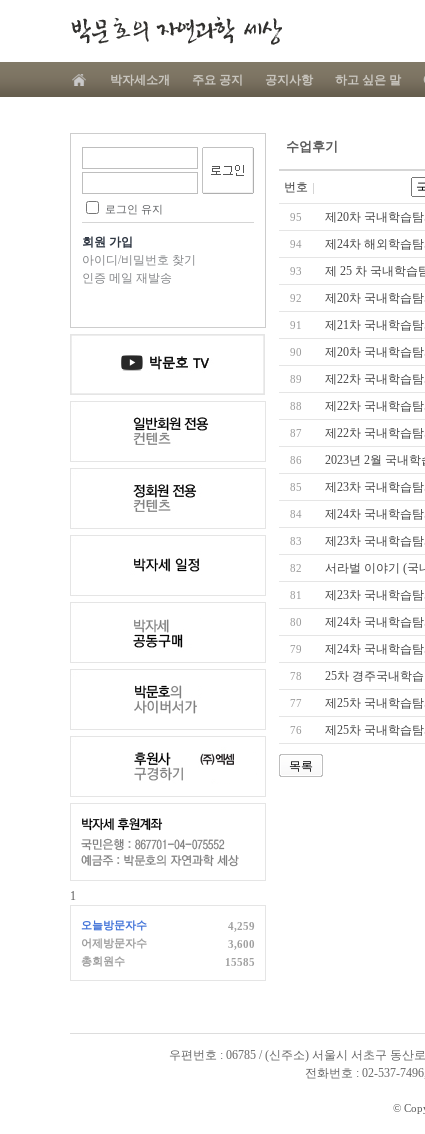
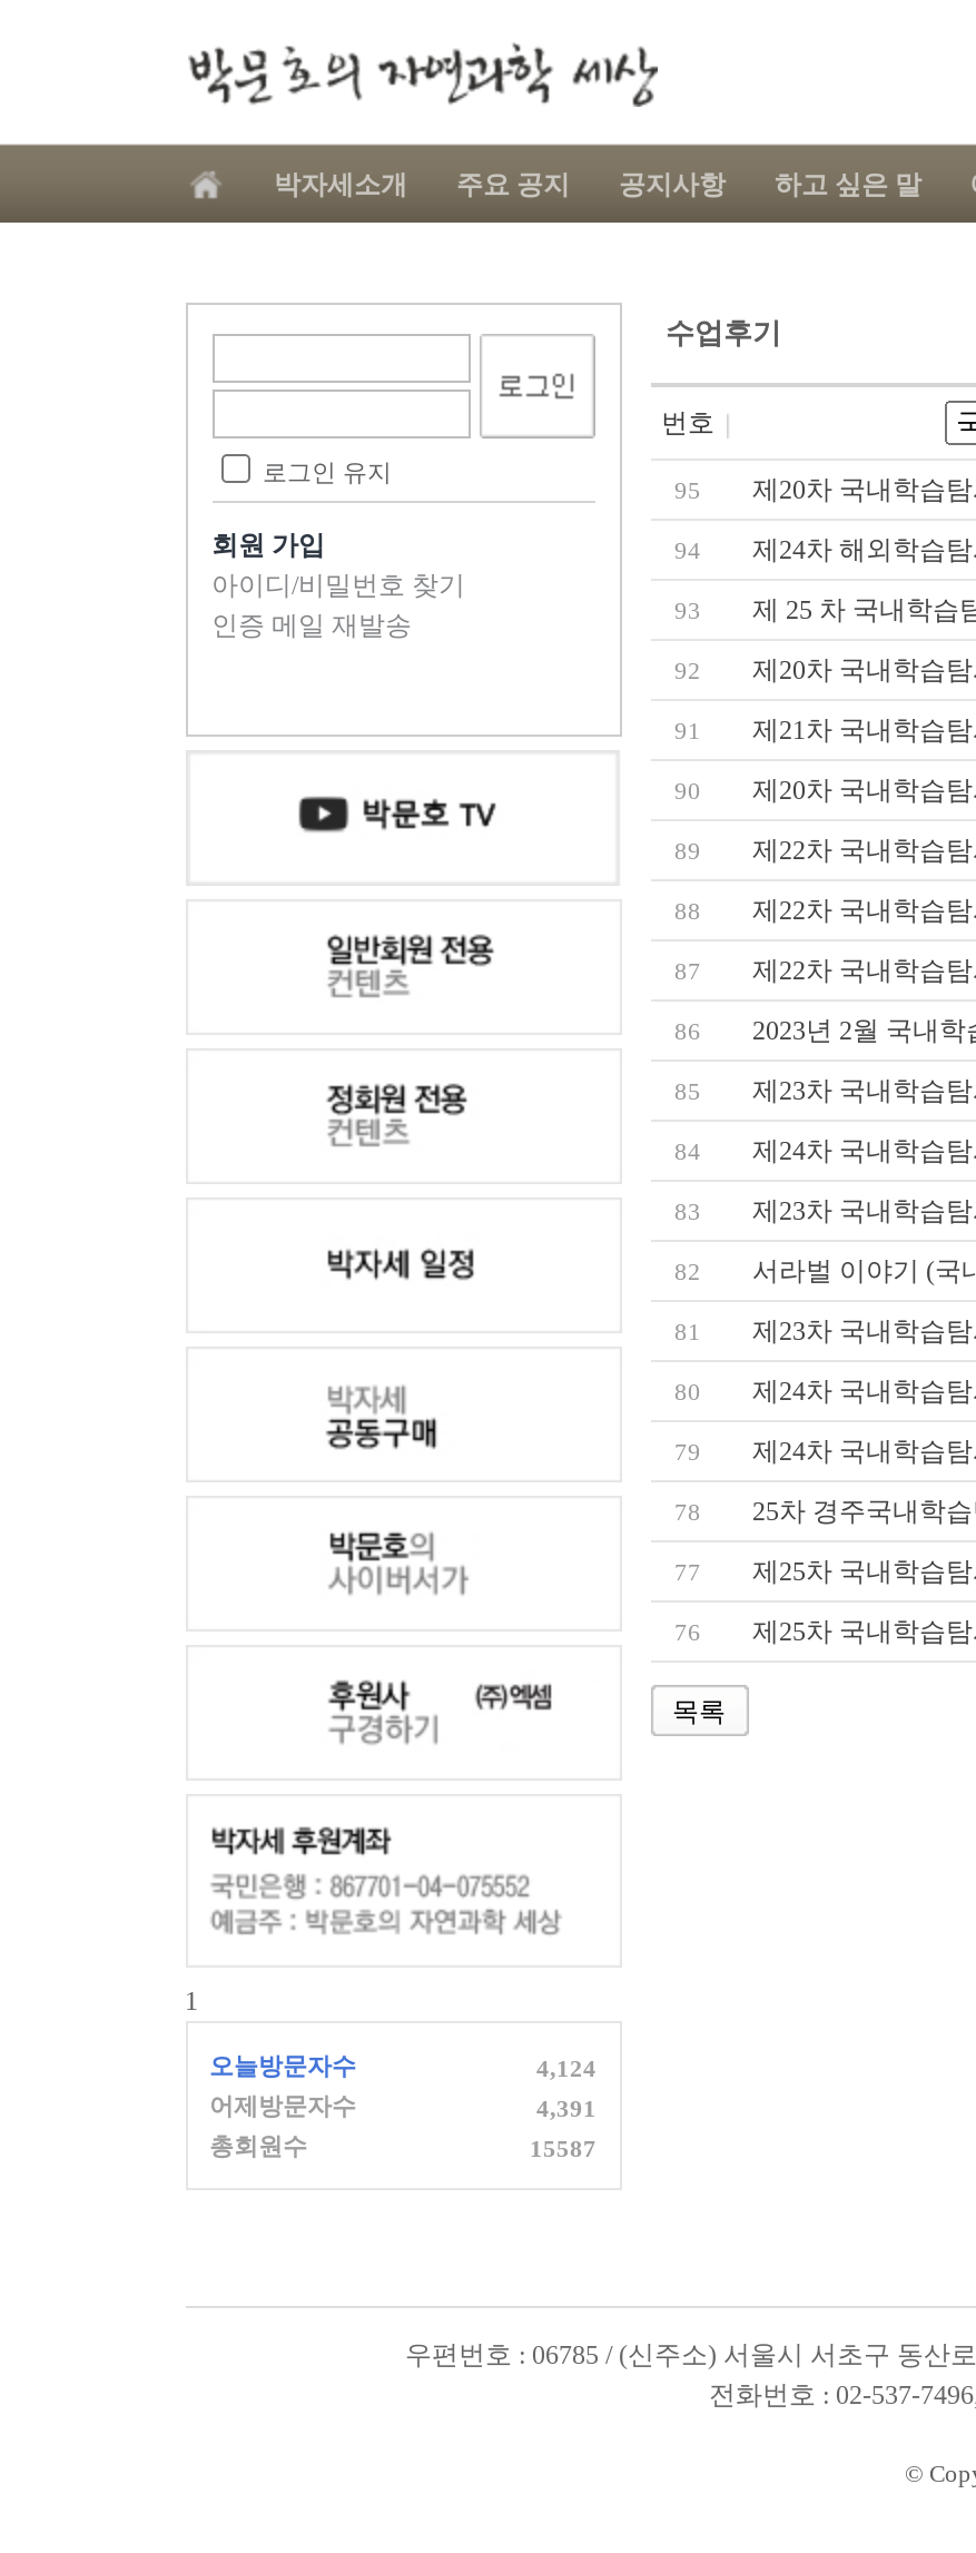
- 4,259
+ 4,124

- 3,600
+ 4,391

- 15585
+ 15587
